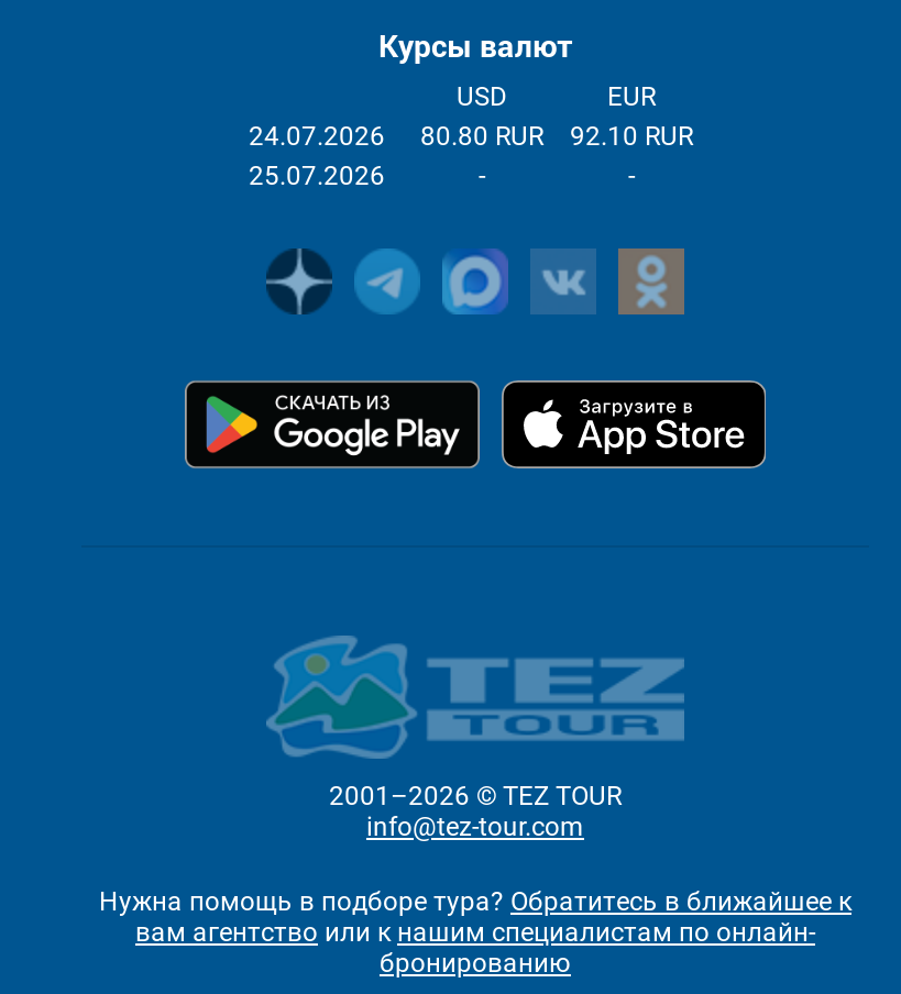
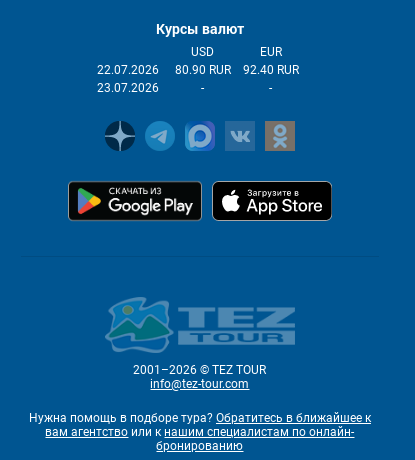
- 24.07.2026
+ 22.07.2026

- 80.80 RUR
+ 80.90 RUR

- 92.10 RUR
+ 92.40 RUR

- 25.07.2026
+ 23.07.2026
